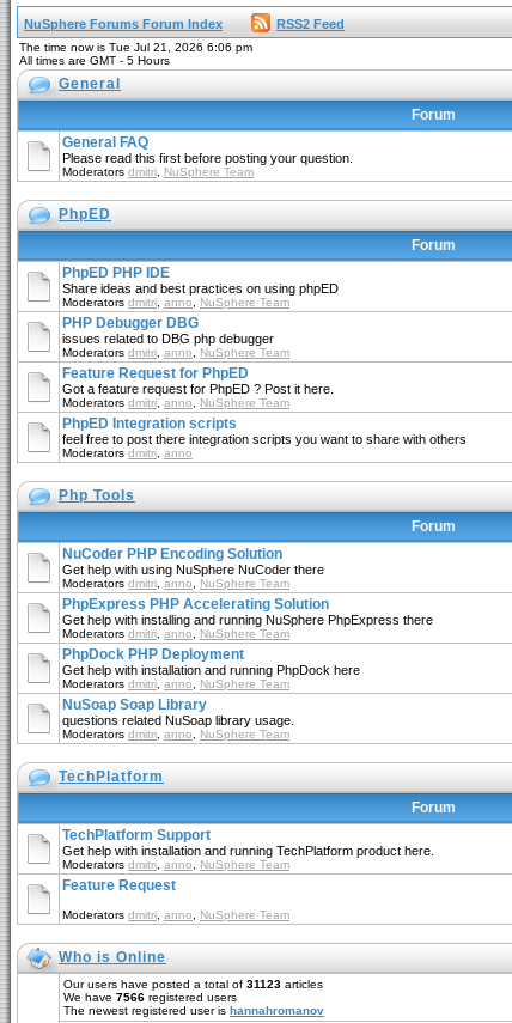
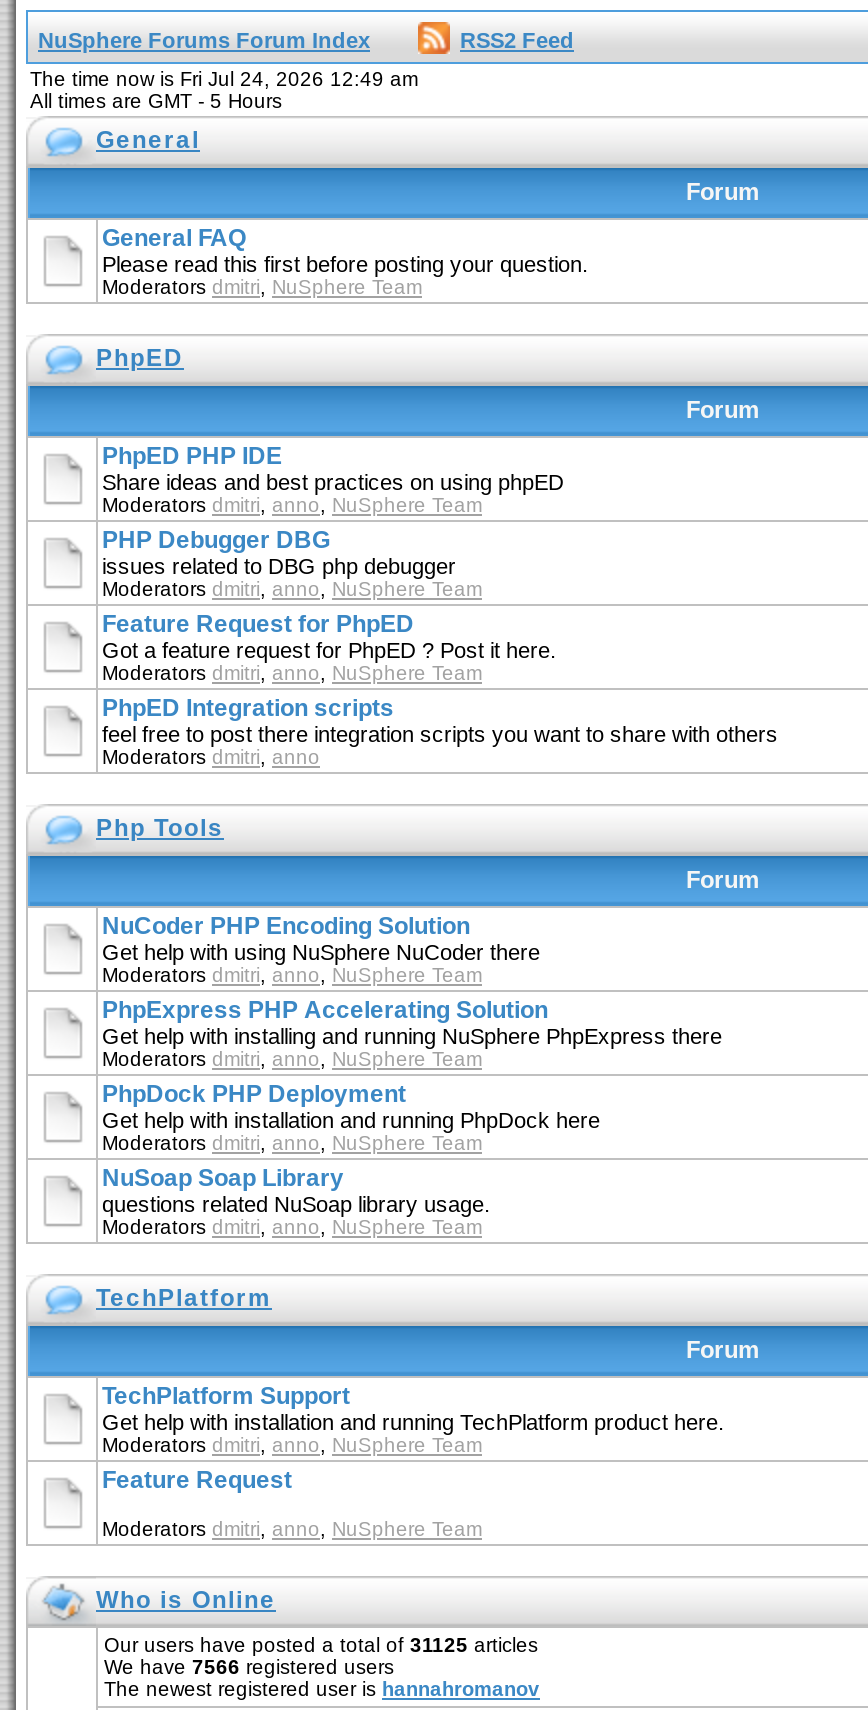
- The time now is Tue Jul 21, 2026 6:06 pm
+ The time now is Fri Jul 24, 2026 12:49 am

- Our users have posted a total of 31123 articles
+ Our users have posted a total of 31125 articles
